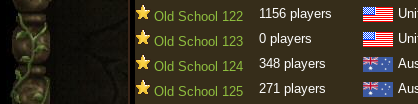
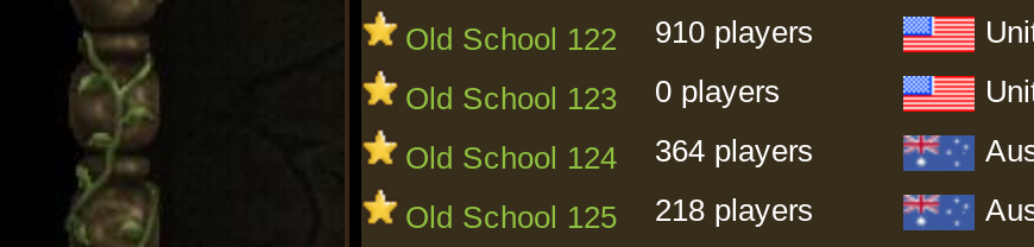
- Old School 122 1156 players
+ Old School 122 910 players

- Old School 124 348 players
+ Old School 124 364 players

- Old School 125 271 players
+ Old School 125 218 players
